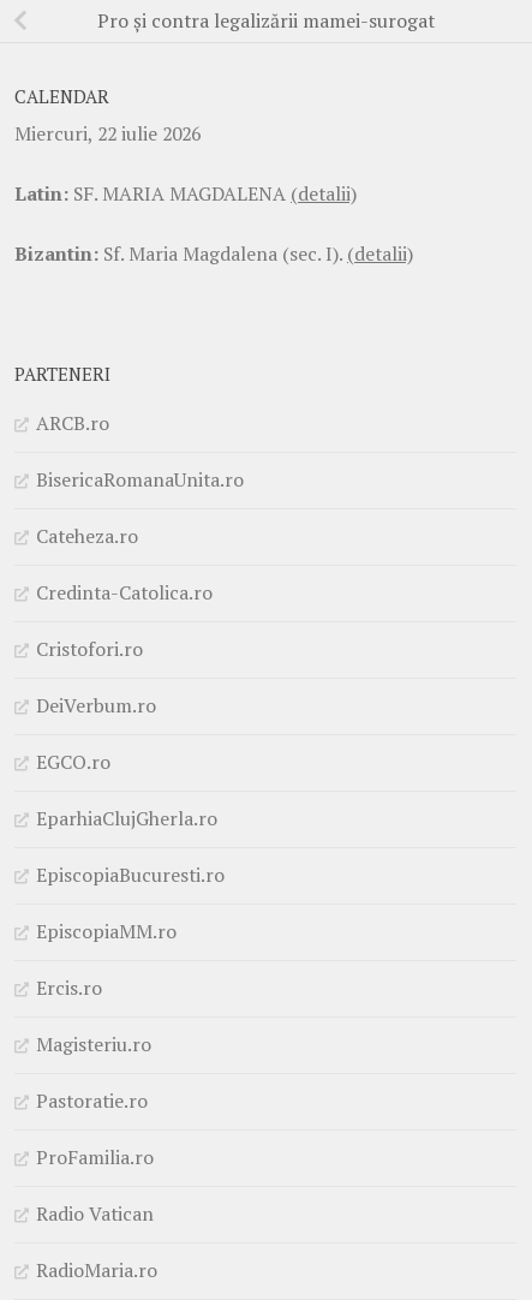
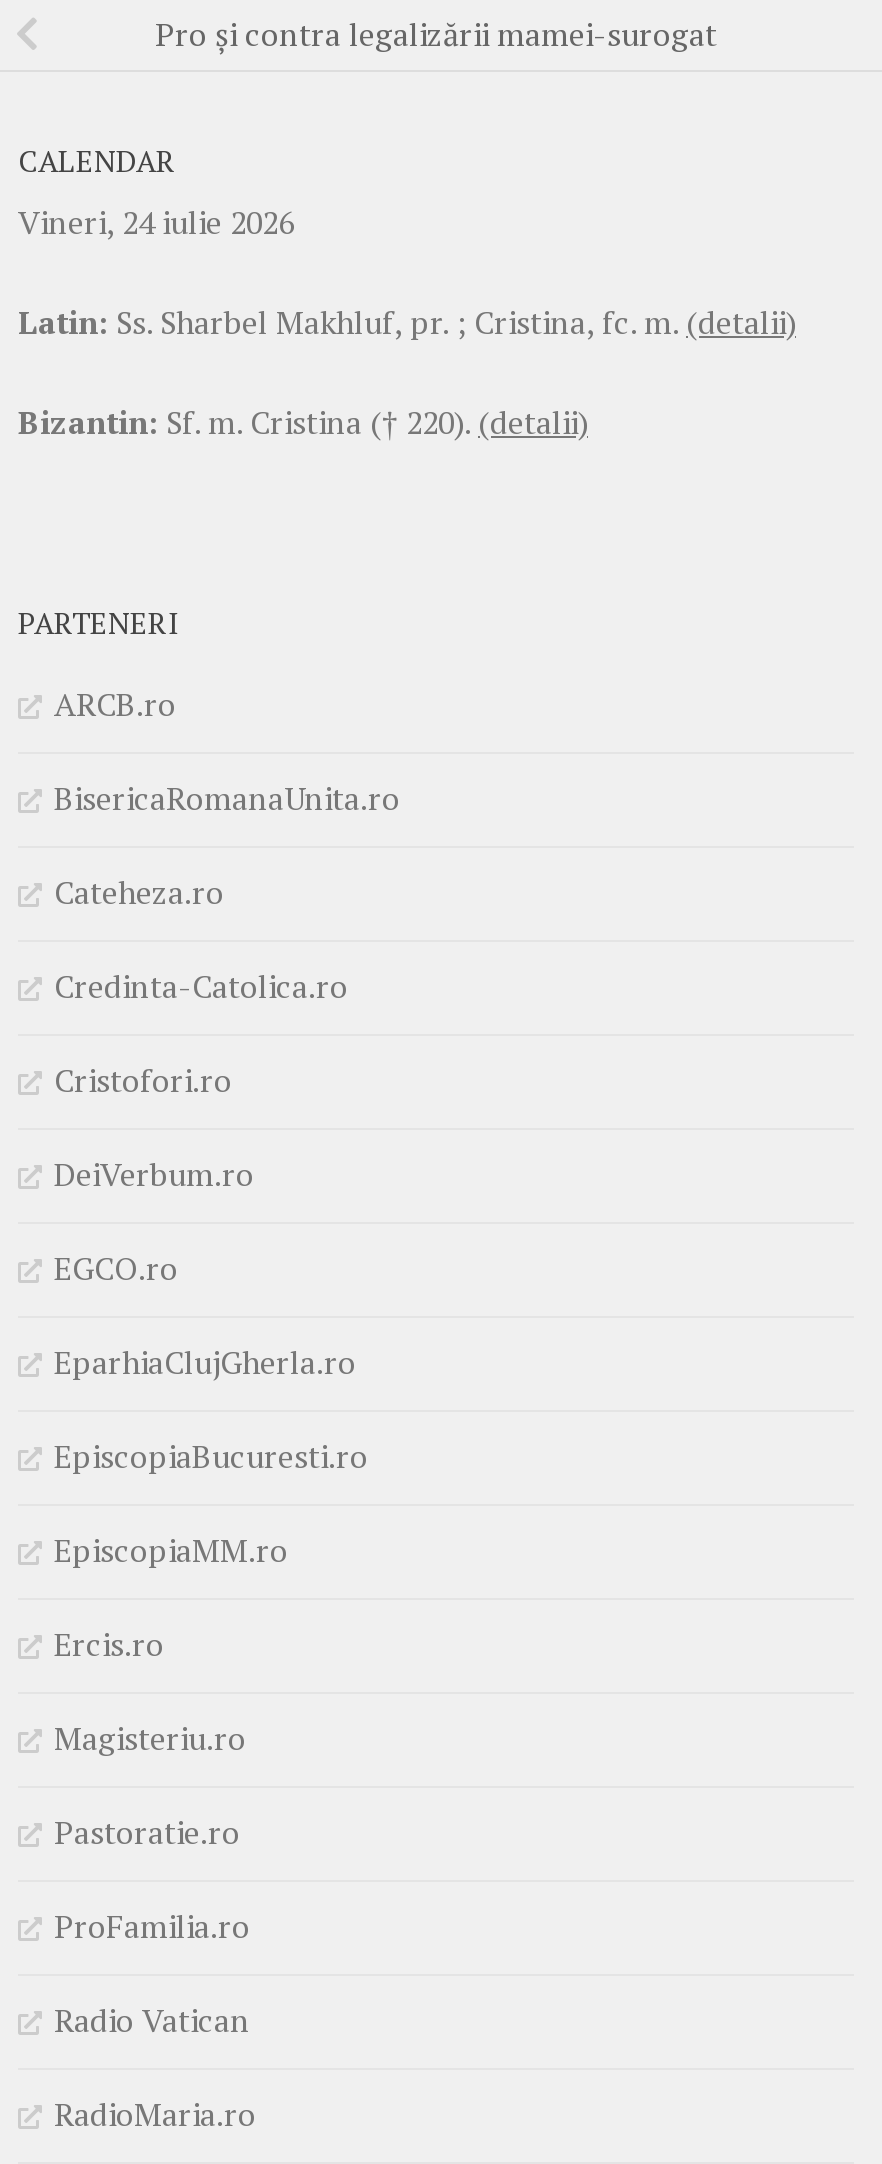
- Miercuri, 22 iulie 2026
+ Vineri, 24 iulie 2026

- Latin: SF. MARIA MAGDALENA (detalii)
+ Latin: Ss. Sharbel Makhluf, pr. ; Cristina, fc. m. (detalii)

- Bizantin: Sf. Maria Magdalena (sec. I). (detalii)
+ Bizantin: Sf. m. Cristina († 220). (detalii)
